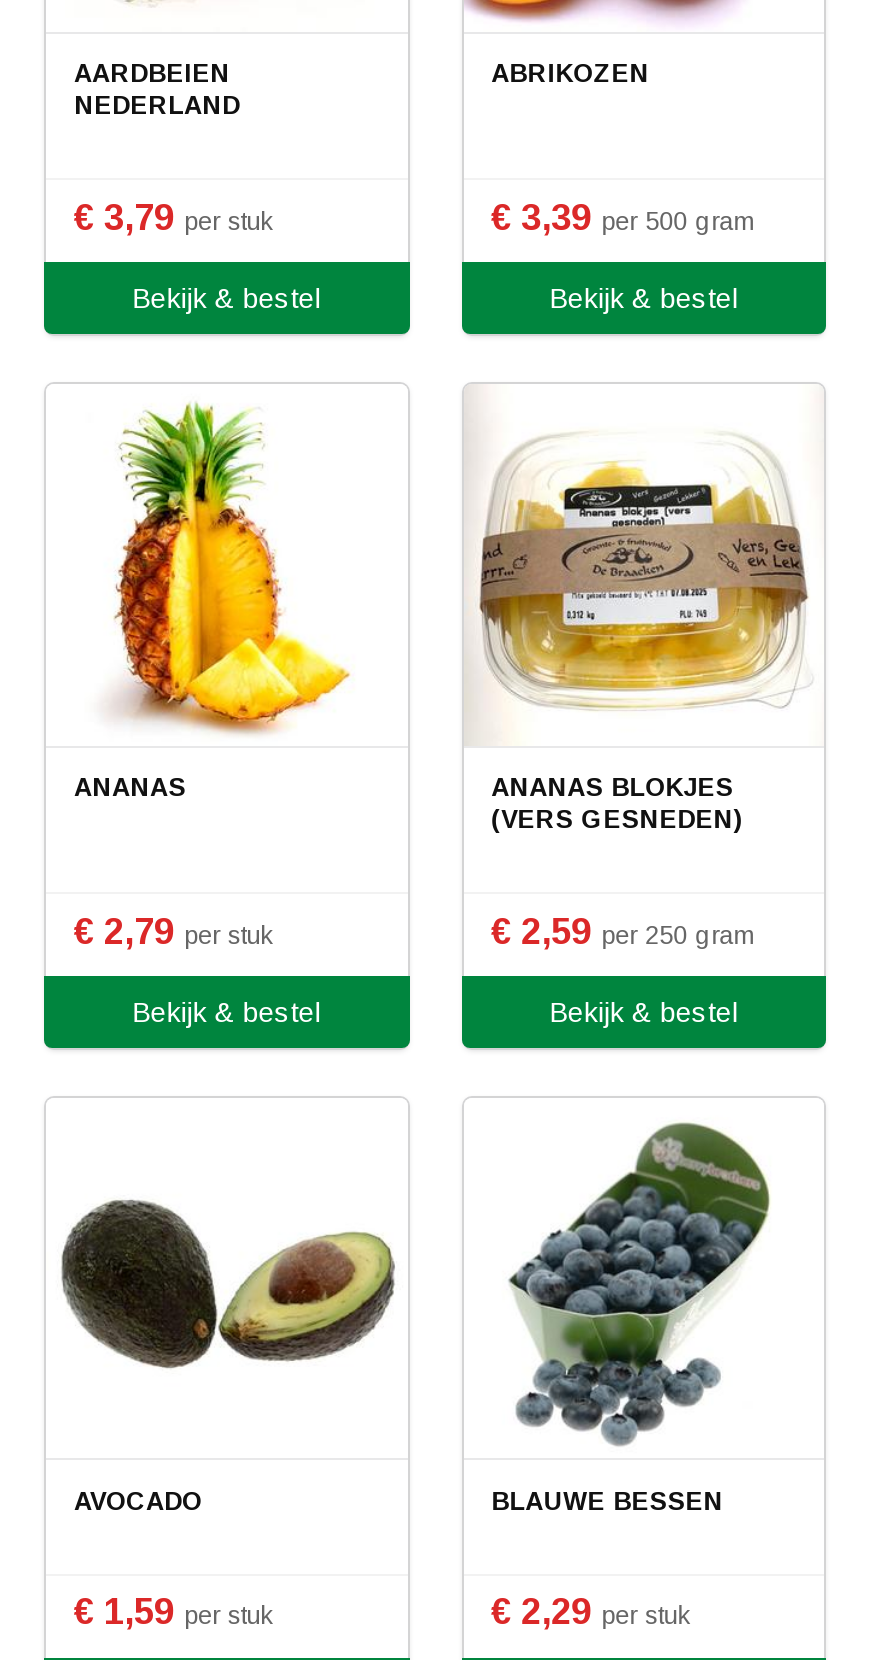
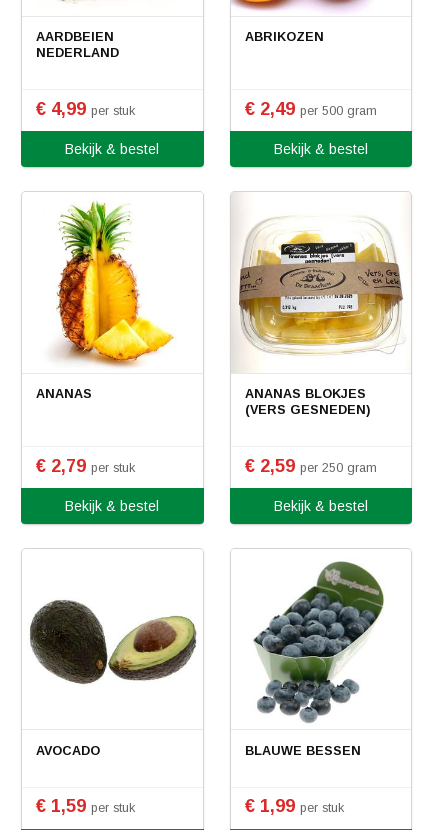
- € 3,79 per stuk
+ € 4,99 per stuk

- € 3,39 per 500 gram
+ € 2,49 per 500 gram

- € 2,29 per stuk
+ € 1,99 per stuk
